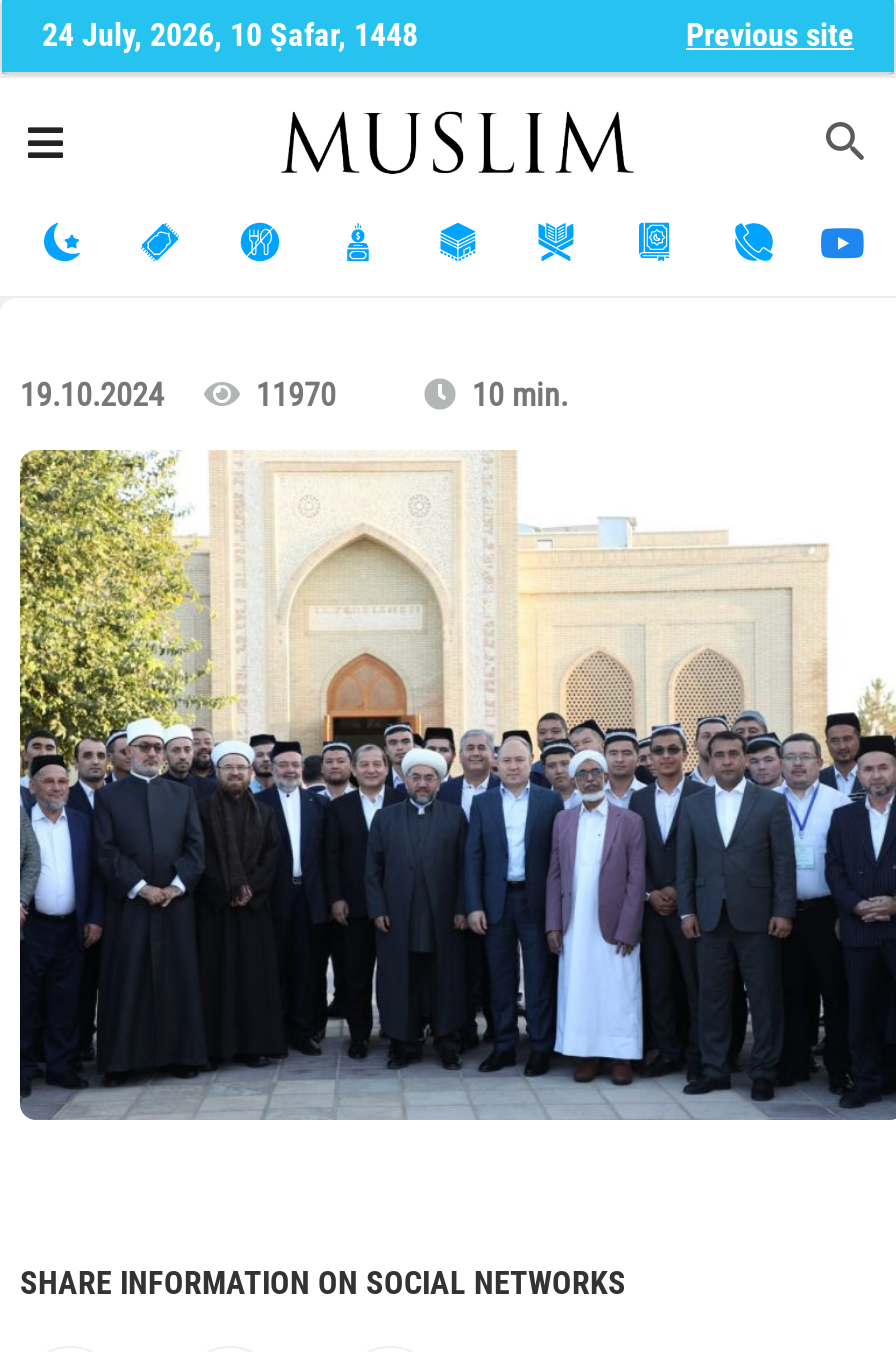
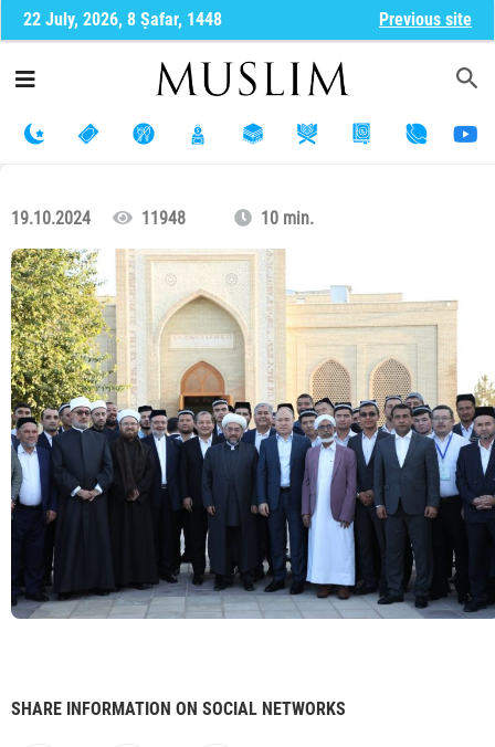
- 24 July, 2026, 10 Ṣafar, 1448
+ 22 July, 2026, 8 Ṣafar, 1448

- 19.10.2024 11970
+ 19.10.2024 11948
